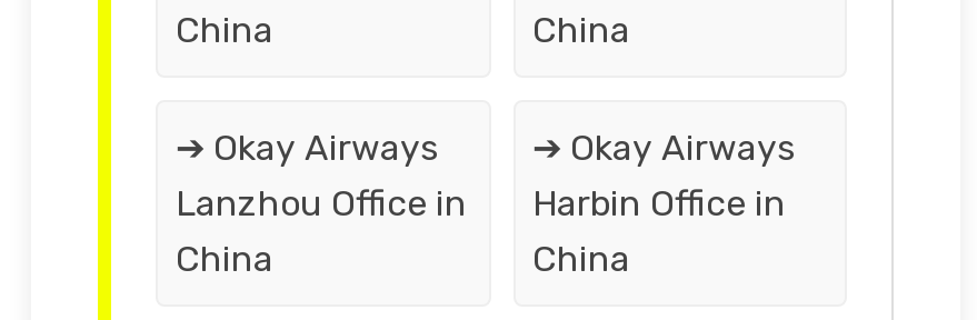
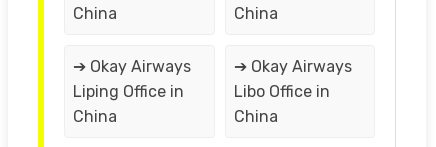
- Lanzhou Office in
+ Liping Office in

- Harbin Office in
+ Libo Office in
